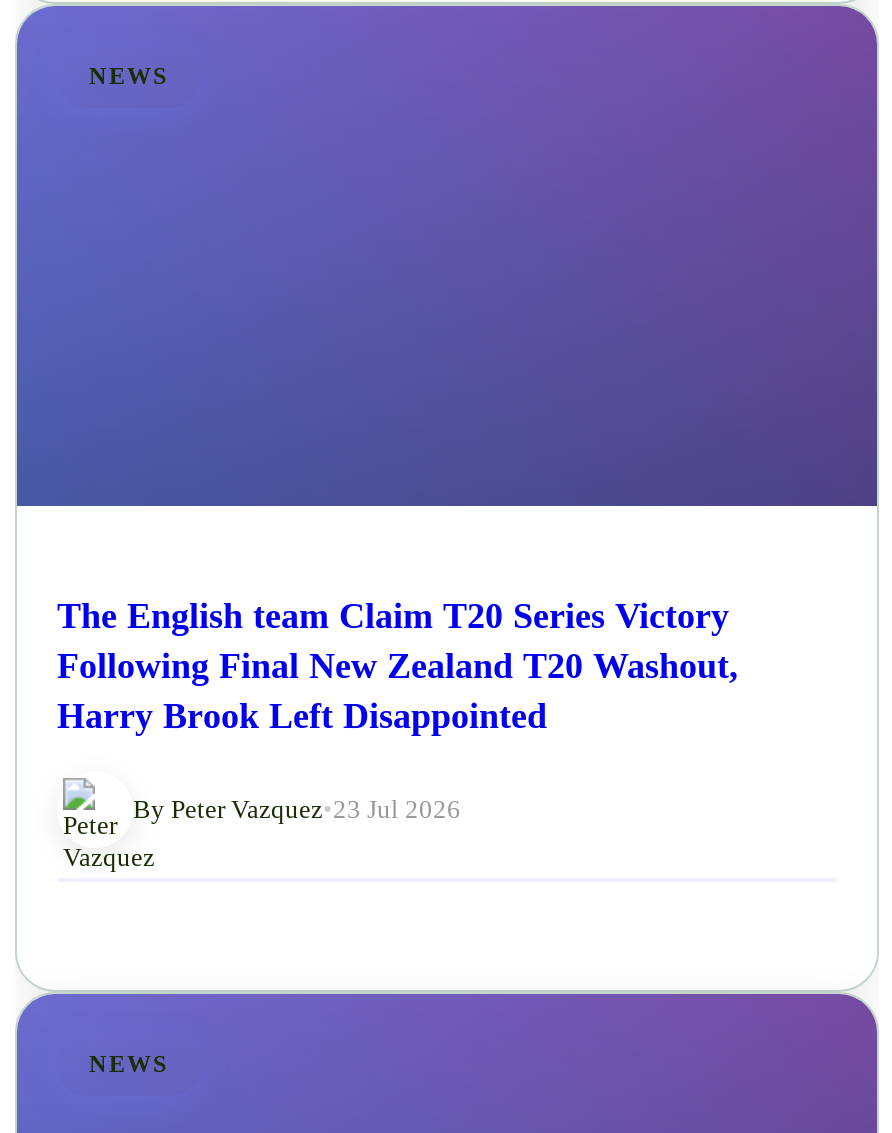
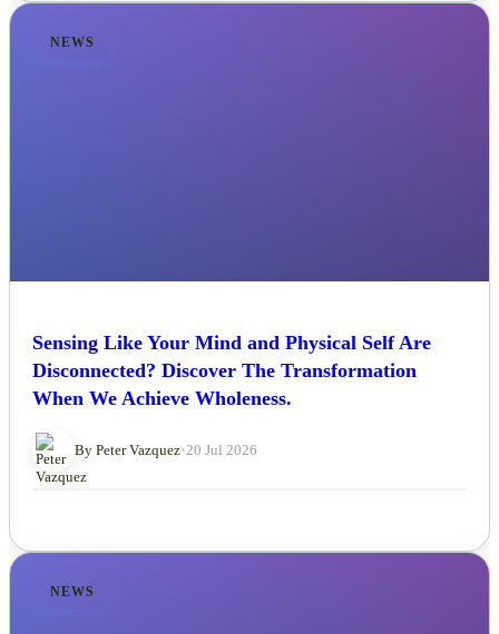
- The English team Claim T20 Series Victory
- Following Final New Zealand T20 Washout,
- Harry Brook Left Disappointed
+ Sensing Like Your Mind and Physical Self Are
+ Disconnected? Discover The Transformation
+ When We Achieve Wholeness.

- By Peter Vazquez • 23 Jul 2026
+ By Peter Vazquez • 20 Jul 2026
